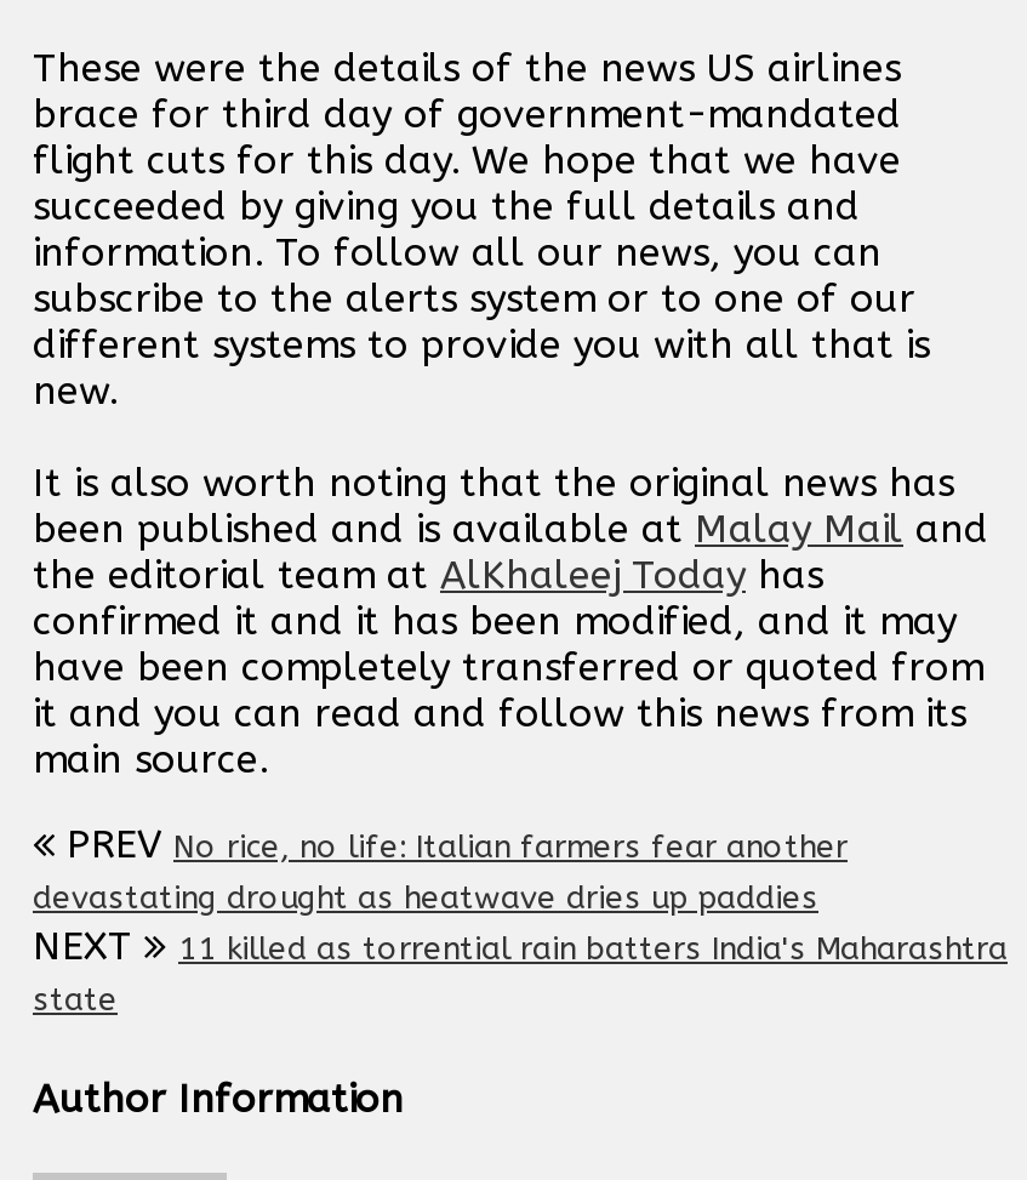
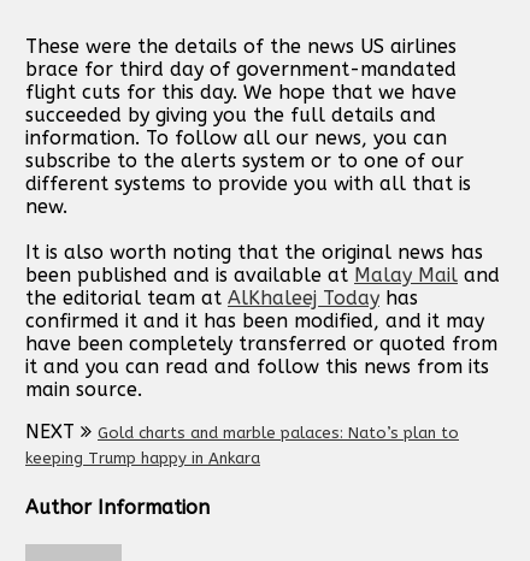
- PREV No rice, no life: Italian farmers fear another
- devastating drought as heatwave dries up paddies

- 11 killed as torrential rain batters India's Maharashtra
- state
+ Gold charts and marble palaces: Nato’s plan to
+ keeping Trump happy in Ankara
